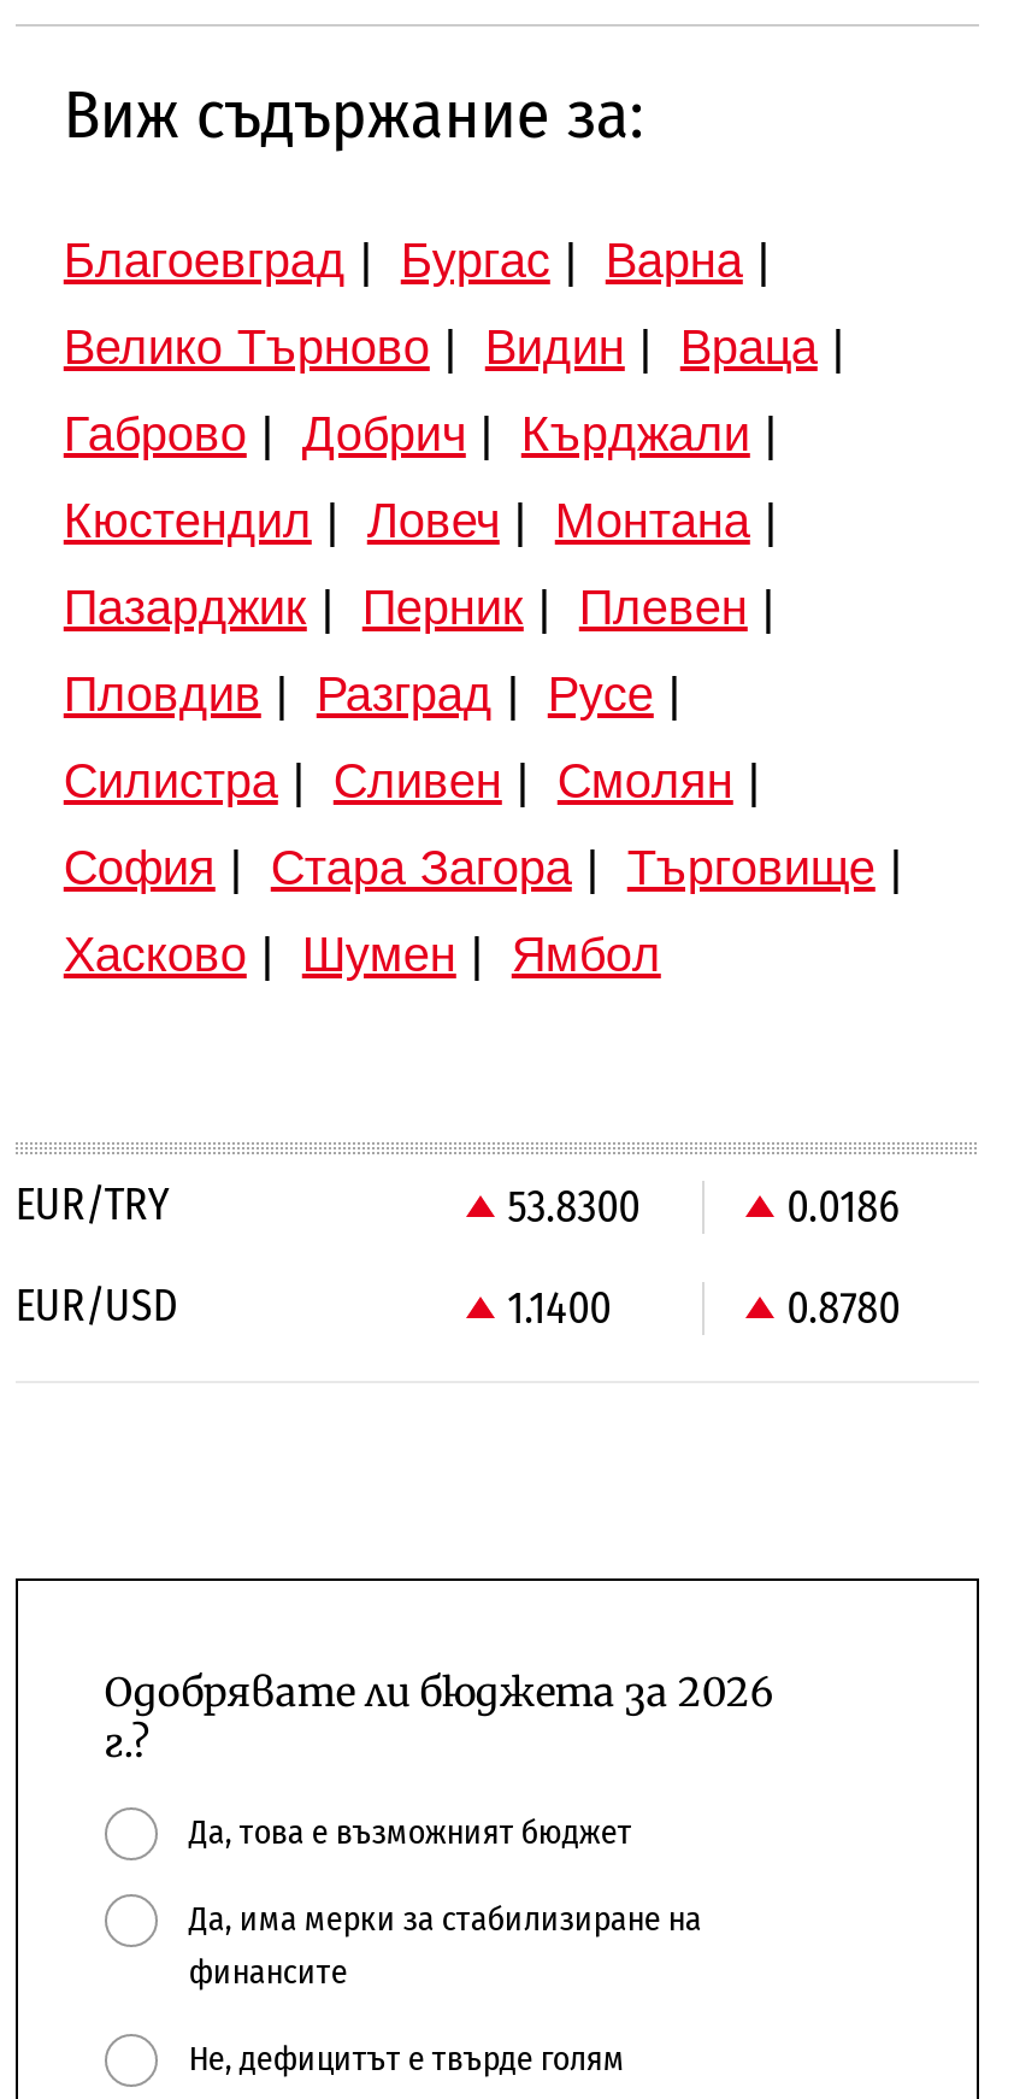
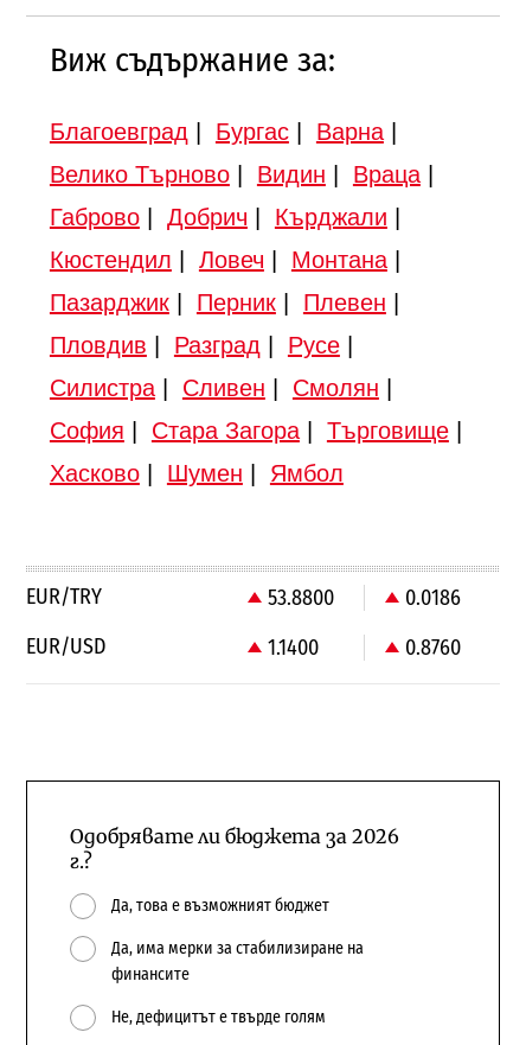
- 53.8300
+ 53.8800

- 0.8780
+ 0.8760
